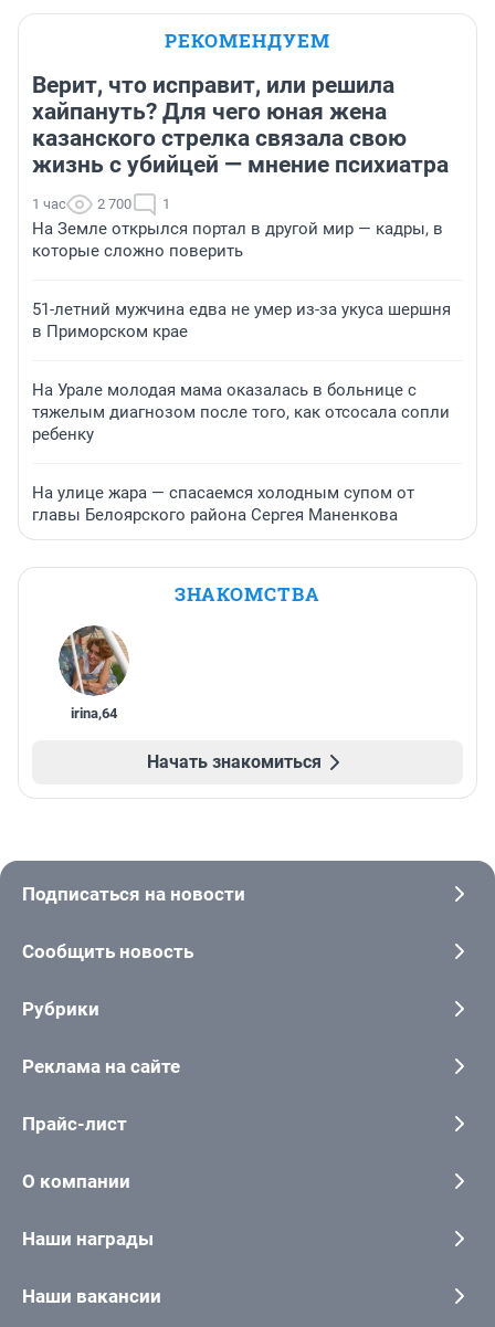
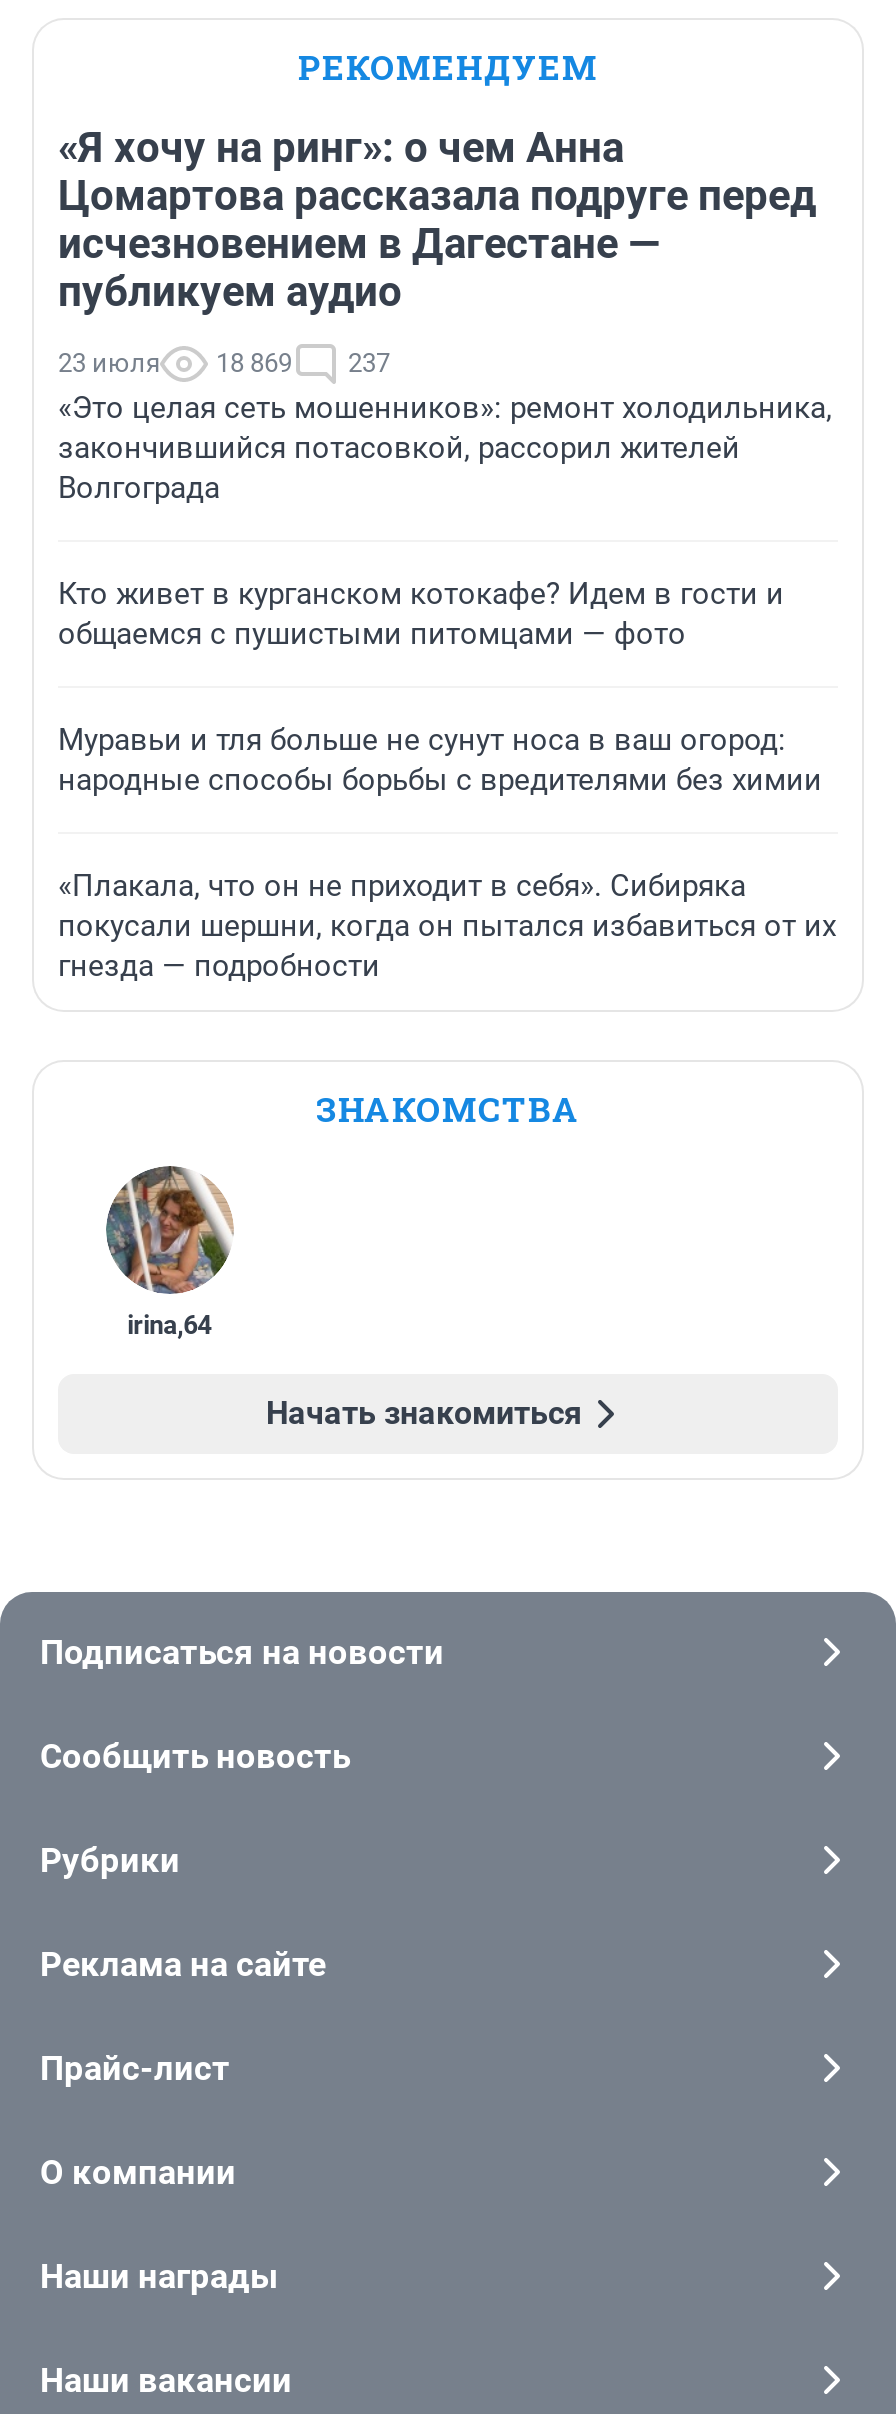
- Верит, что исправит, или решила
- хайпануть? Для чего юная жена
- казанского стрелка связала свою
- жизнь с убийцей — мнение психиатра
+ «Я хочу на ринг»: о чем Анна
+ Цомартова рассказала подруге перед
+ исчезновением в Дагестане —
+ публикуем аудио

- 1 час
- 2 700
- 1
- На Земле открылся портал в другой мир — кадры, в
- которые сложно поверить
+ 23 июля
+ 18 869
+ 237
+ «Это целая сеть мошенников»: ремонт холодильника,
+ закончившийся потасовкой, рассорил жителей
+ Волгограда

- 51-летний мужчина едва не умер из-за укуса шершня
- в Приморском крае
+ Кто живет в курганском котокафе? Идем в гости и
+ общаемся с пушистыми питомцами — фото

- На Урале молодая мама оказалась в больнице с
- тяжелым диагнозом после того, как отсосала сопли
- ребенку
+ Муравьи и тля больше не сунут носа в ваш огород:
+ народные способы борьбы с вредителями без химии

- На улице жара — спасаемся холодным супом от
- главы Белоярского района Сергея Маненкова
+ «Плакала, что он не приходит в себя». Сибиряка
+ покусали шершни, когда он пытался избавиться от их
+ гнезда — подробности
